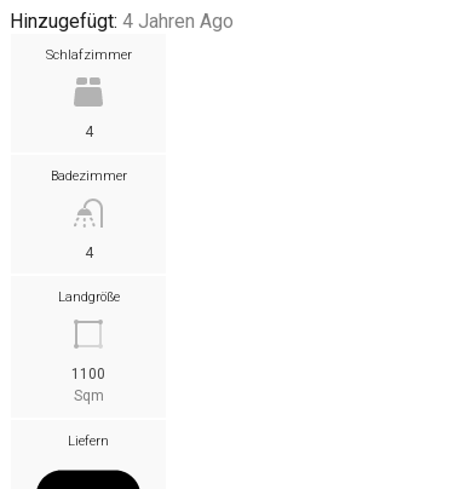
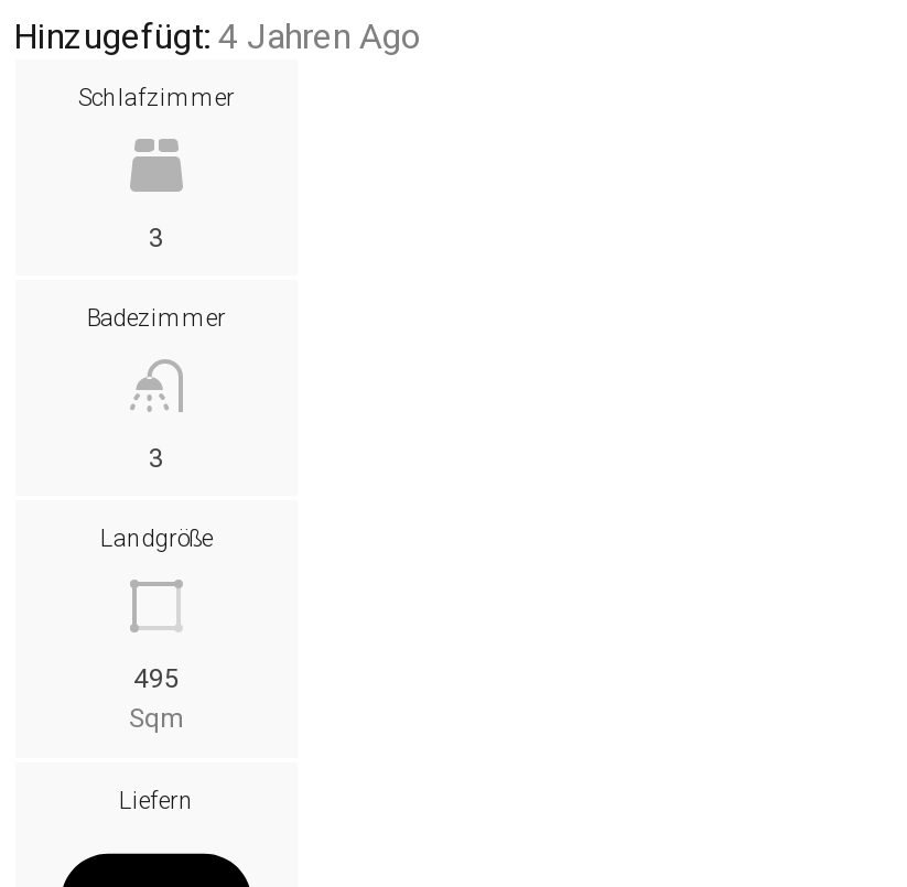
- 4
+ 3

- 4
+ 3

- 1100
+ 495
